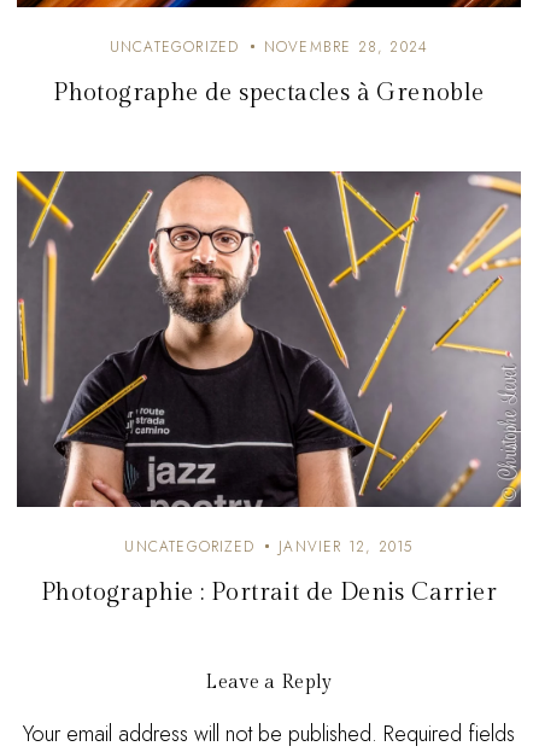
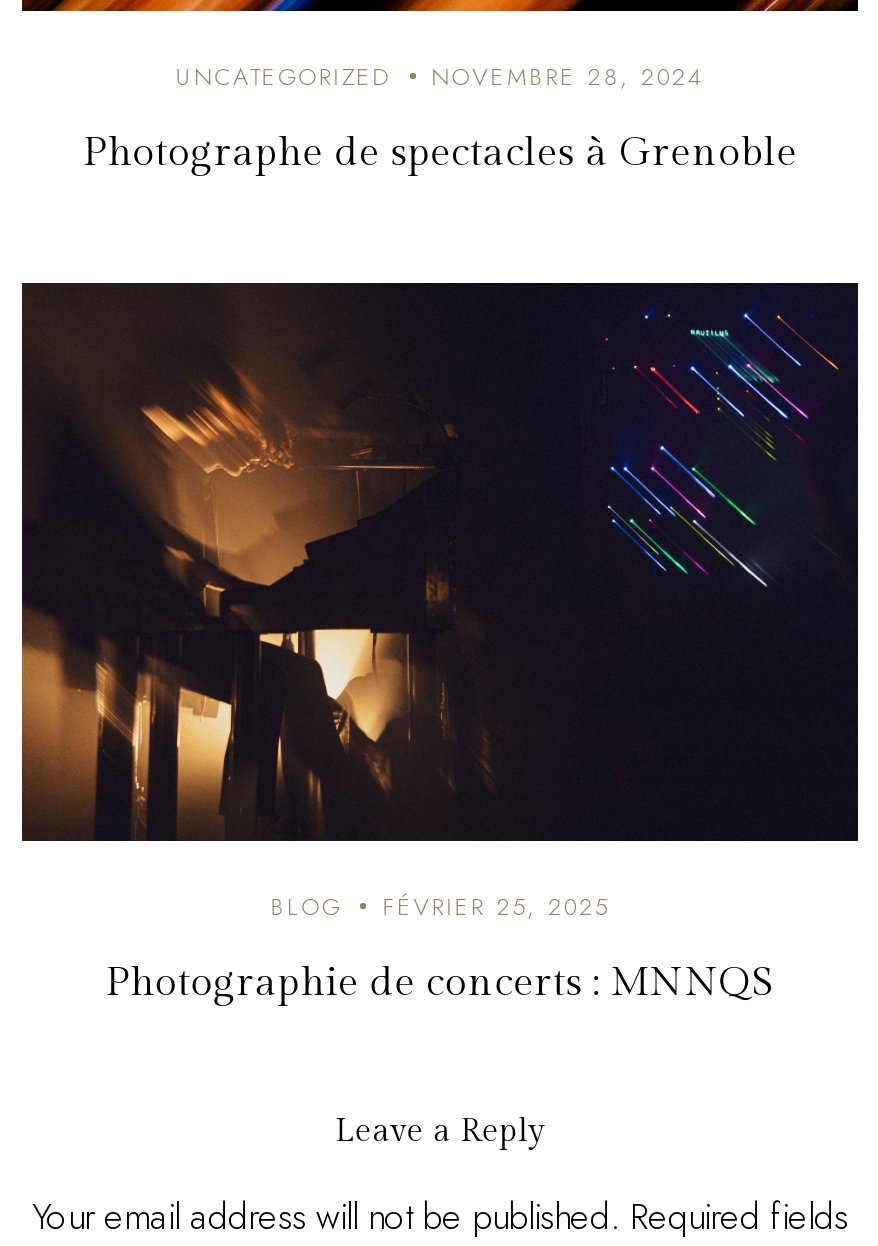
- [image]
- UNCATEGORIZED
- JANVIER 12, 2015
+ [image]
+ BLOG
+ FÉVRIER 25, 2025

- Photographie : Portrait de Denis Carrier
+ Photographie de concerts : MNNQS
